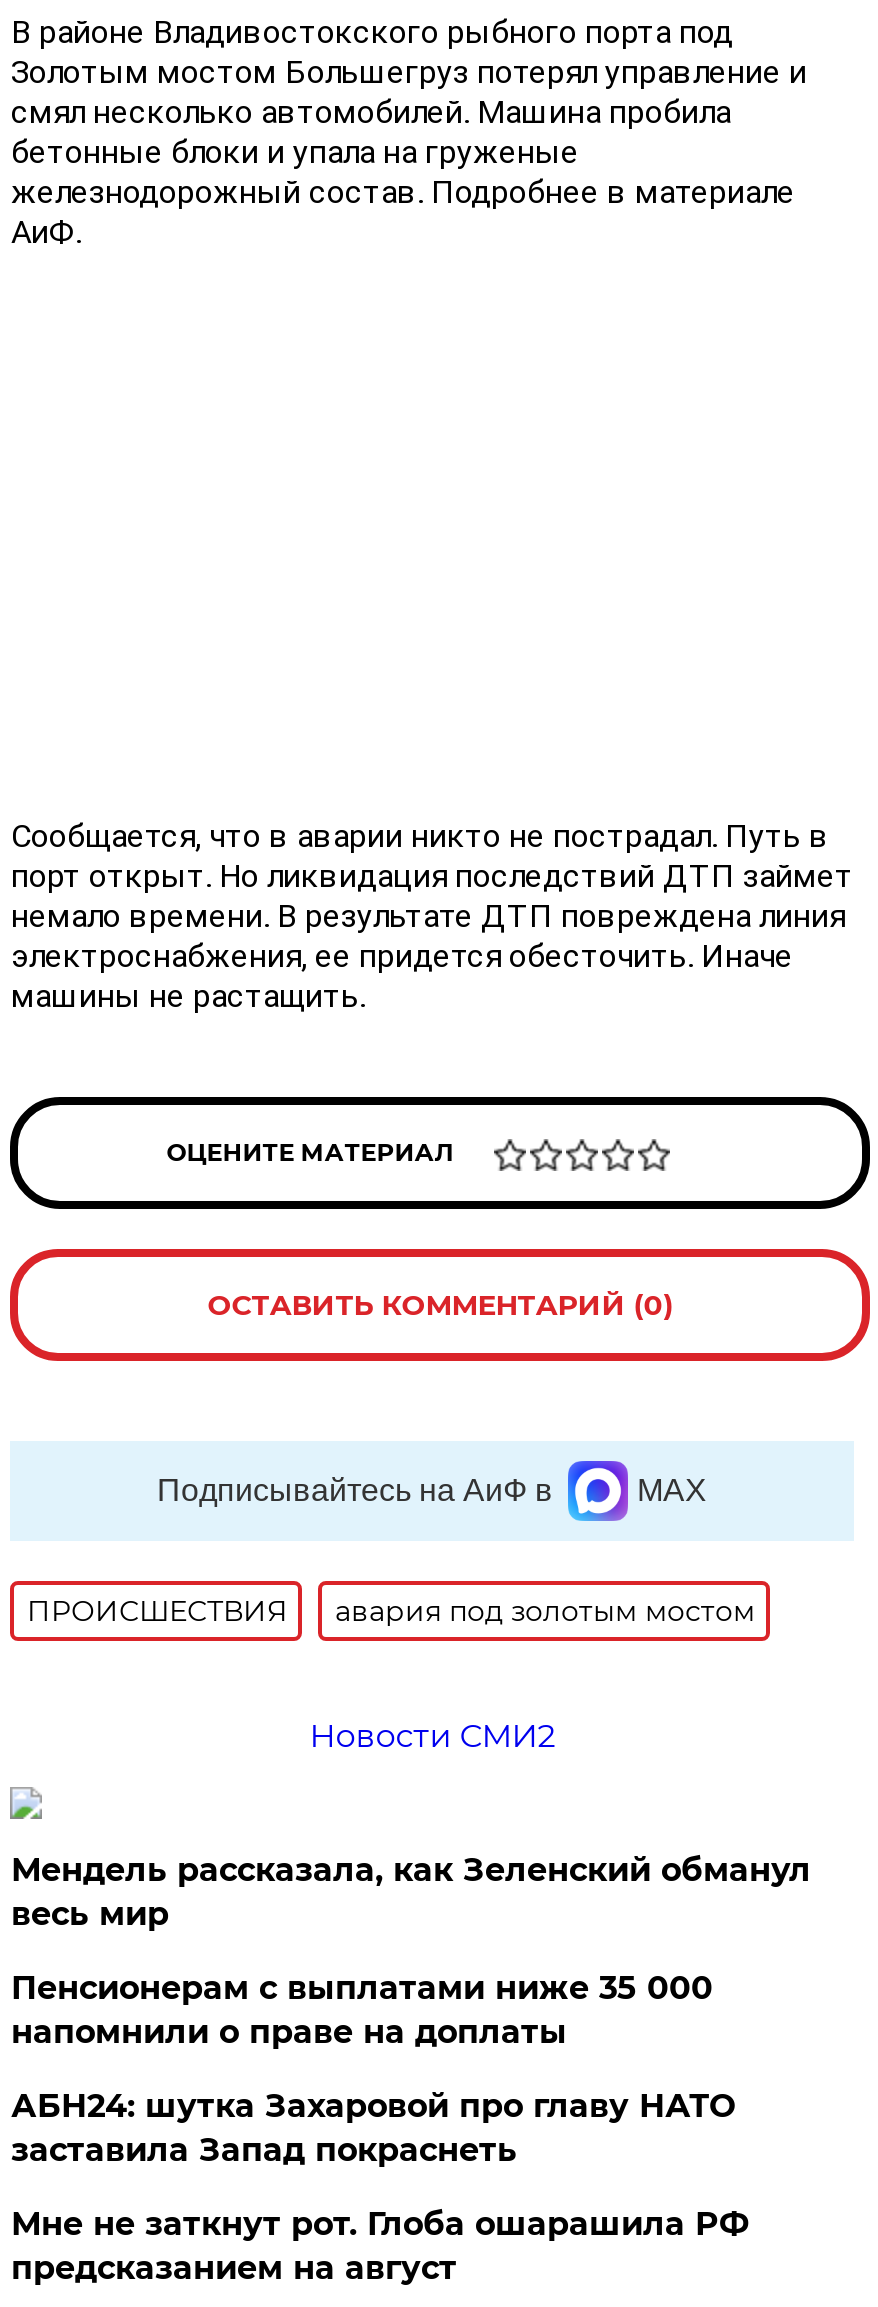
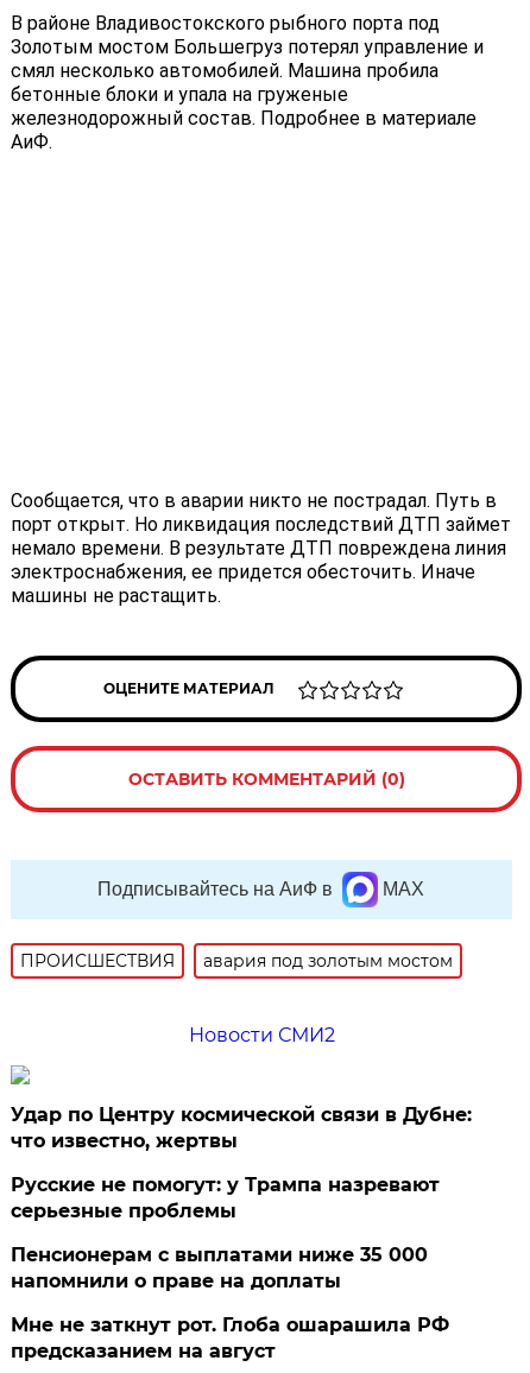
- Мендель рассказала, как Зеленский обманул
- весь мир
+ Удар по Центру космической связи в Дубне:
+ что известно, жертвы
+ Русские не помогут: у Трампа назревают
+ серьезные проблемы

moved down: Пенсионерам с выплатами ниже 35 000 | напомнили о праве на доплаты

- АБН24: шутка Захаровой про главу НАТО
- заставила Запад покраснеть
